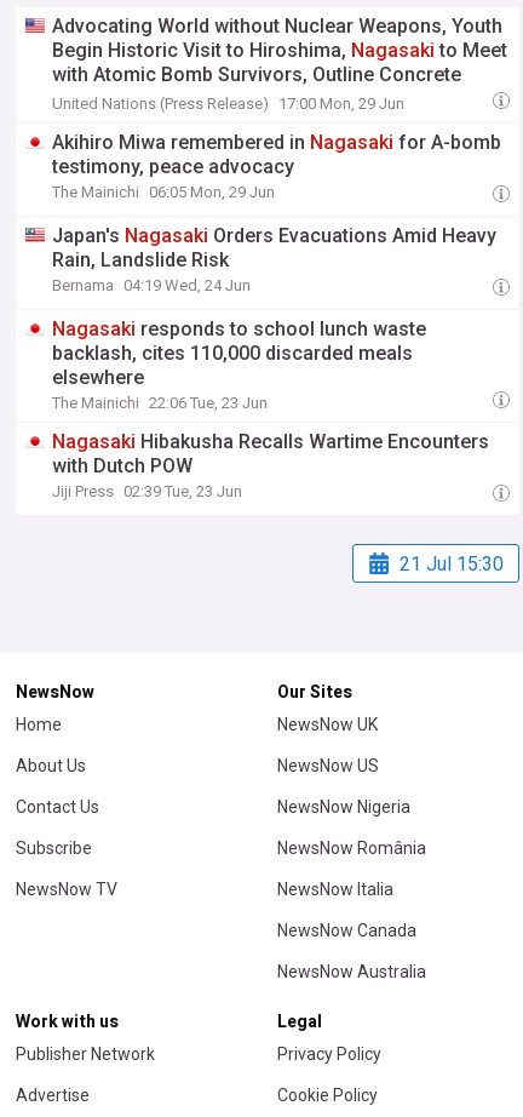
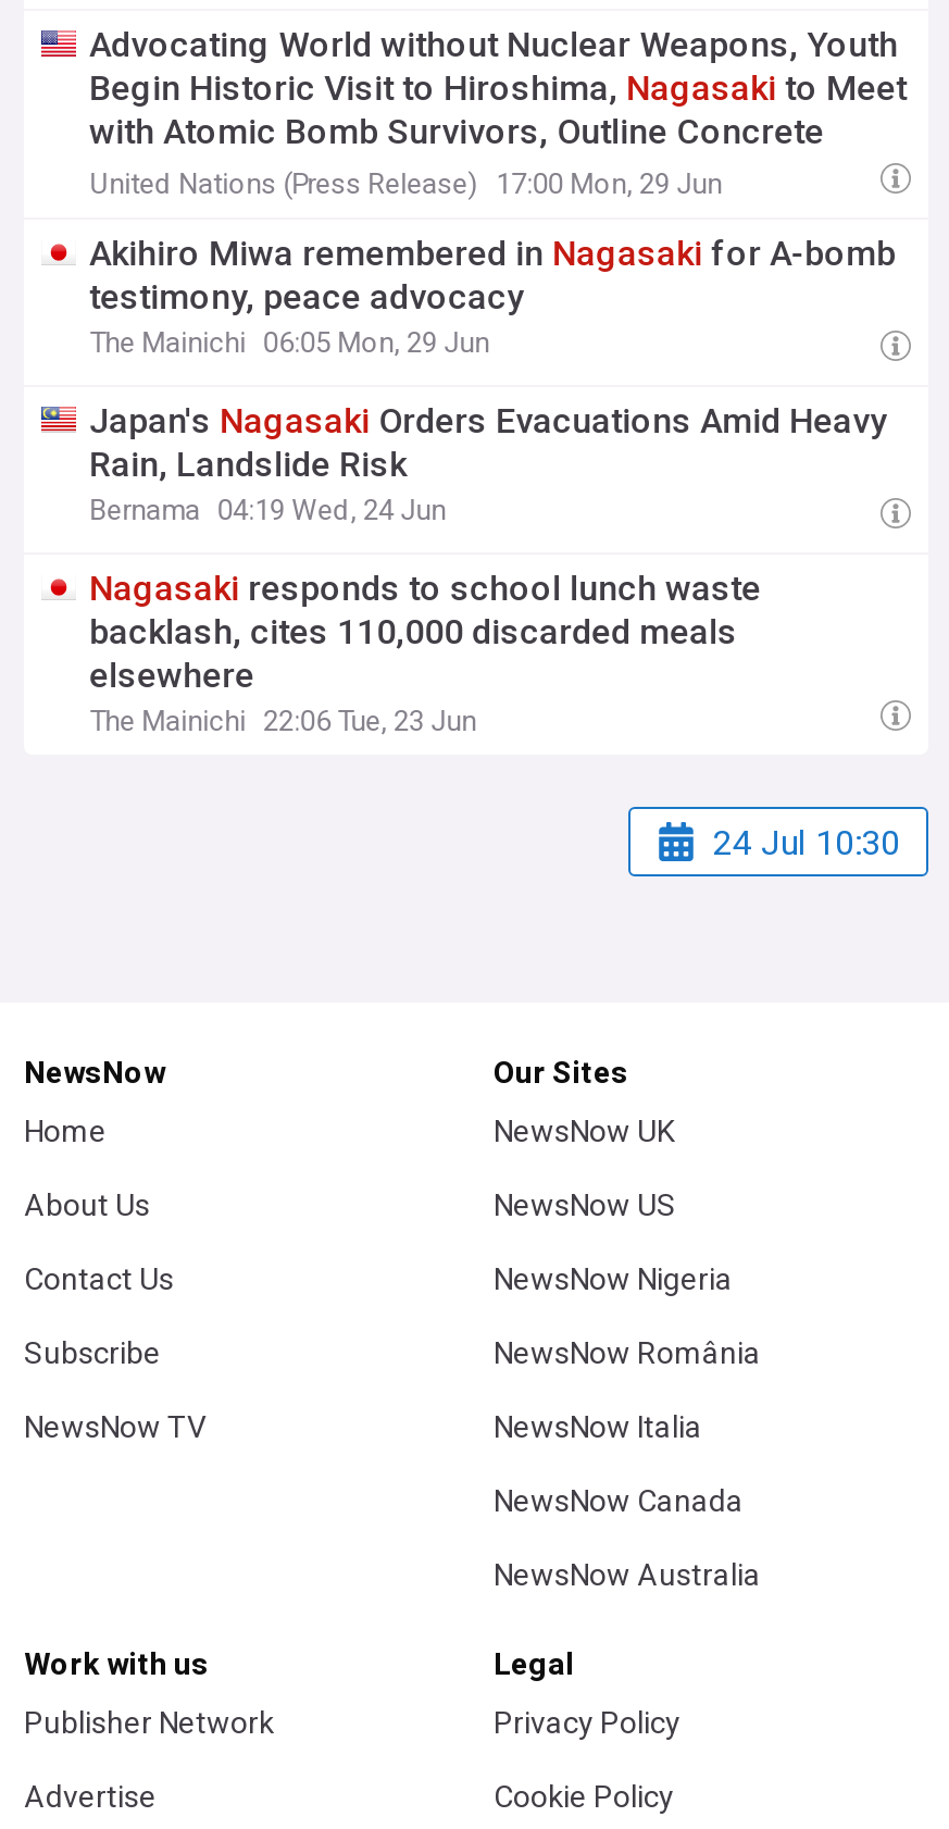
- Nagasaki Hibakusha Recalls Wartime Encounters
- with Dutch POW
- Jiji Press 02:39 Tue, 23 Jun
- 21 Jul 15:30
+ 24 Jul 10:30
